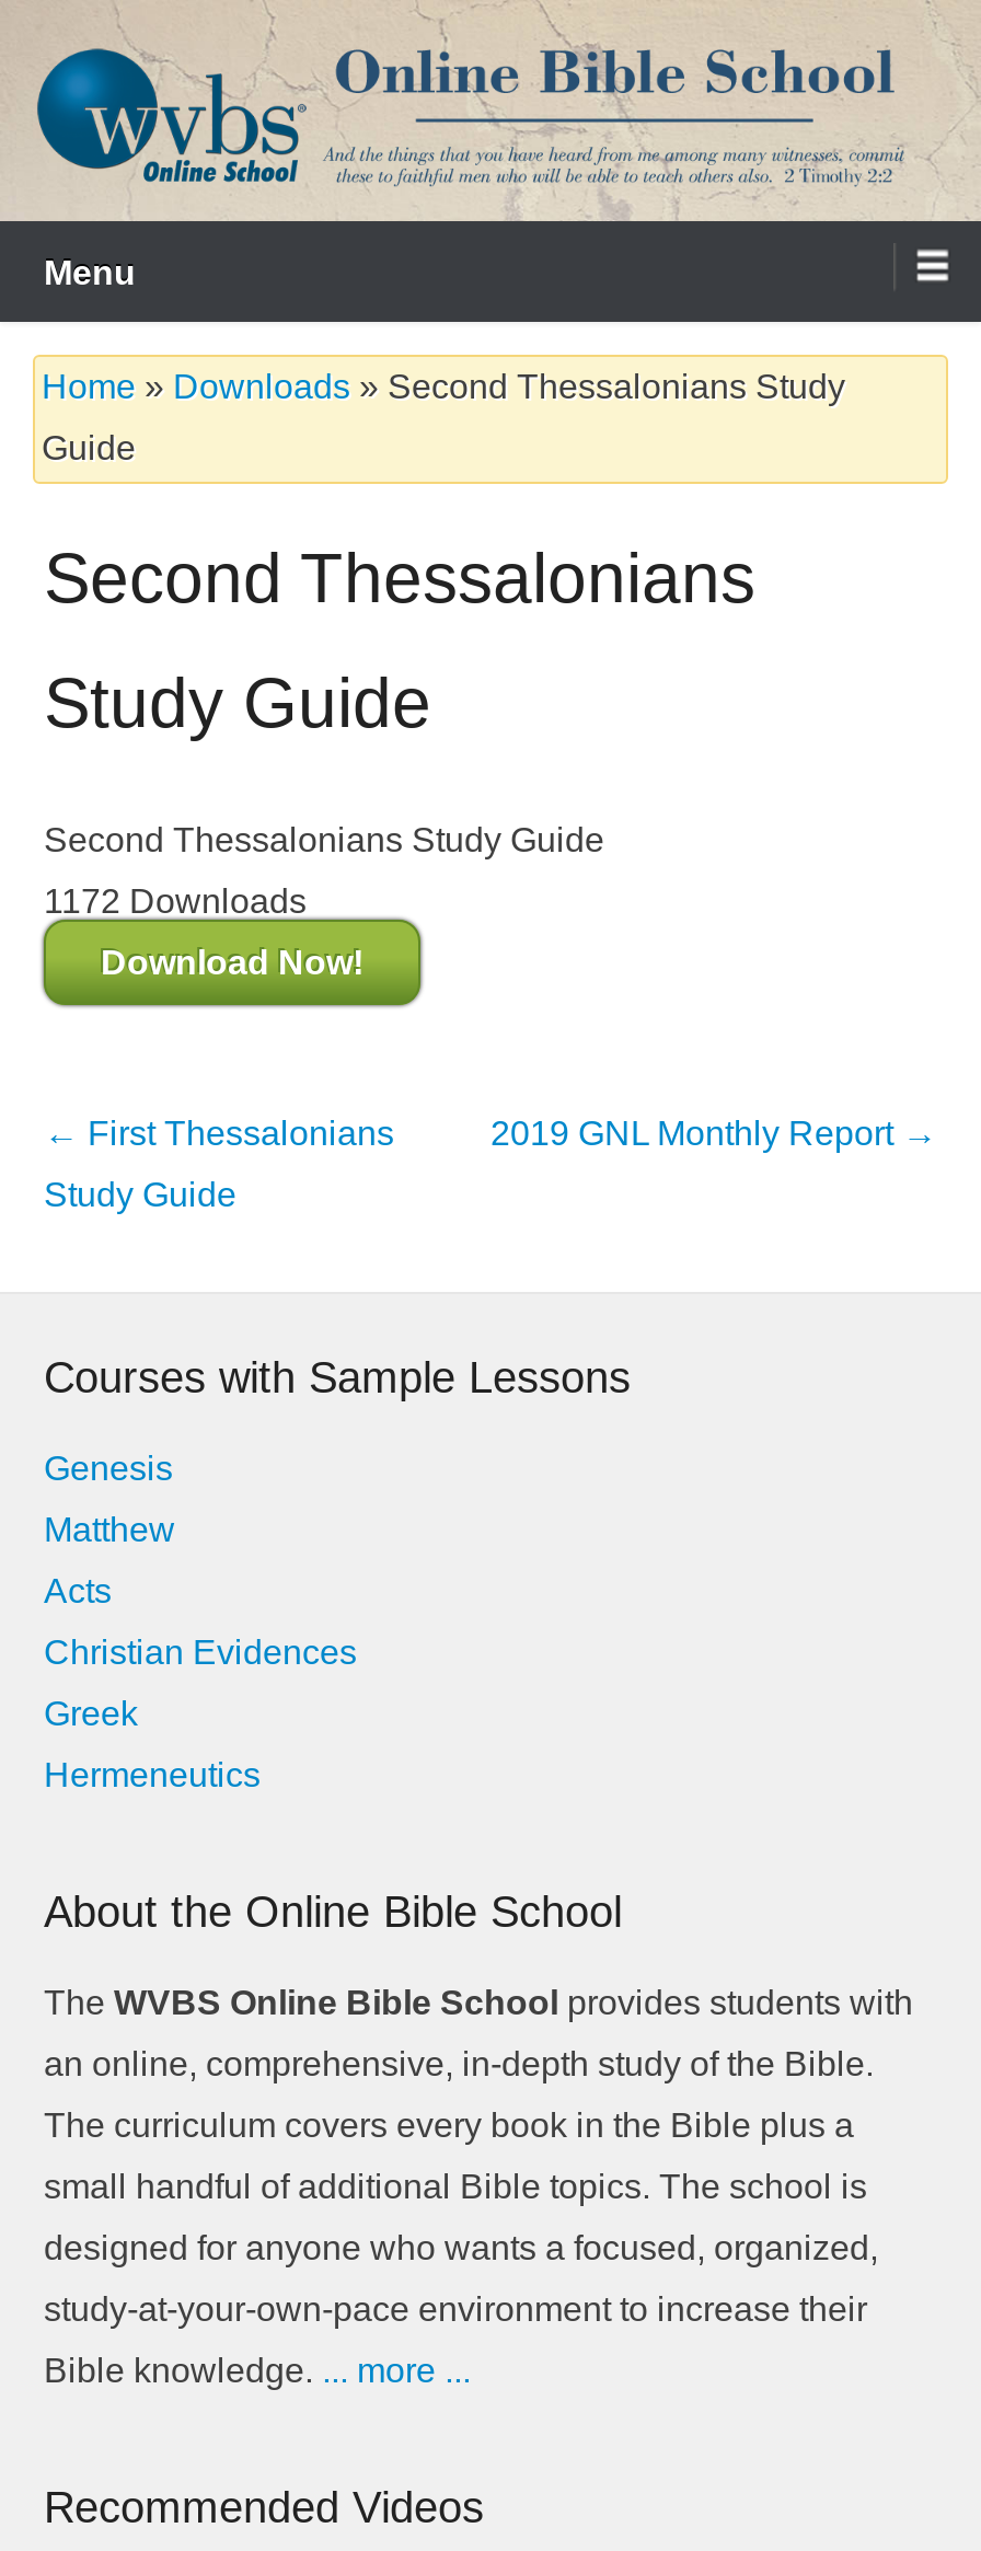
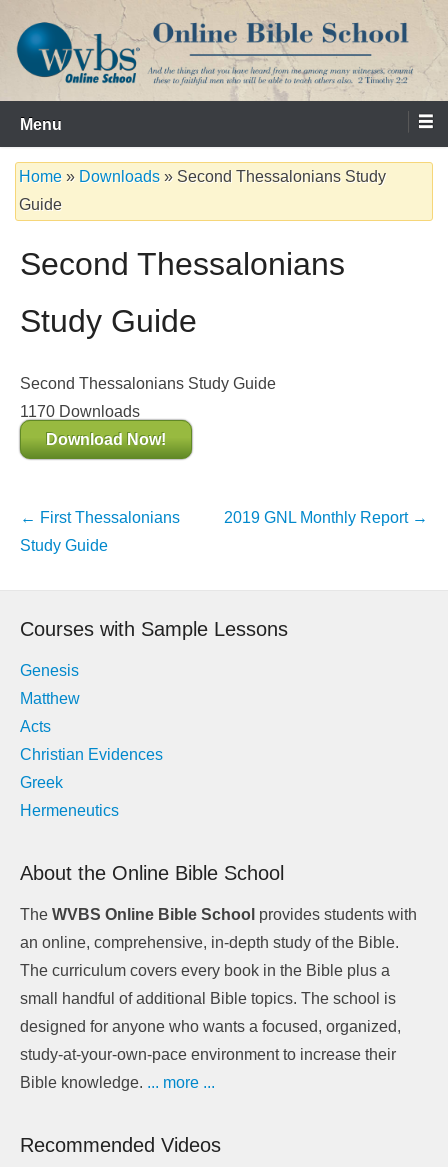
- 1172 Downloads
+ 1170 Downloads
